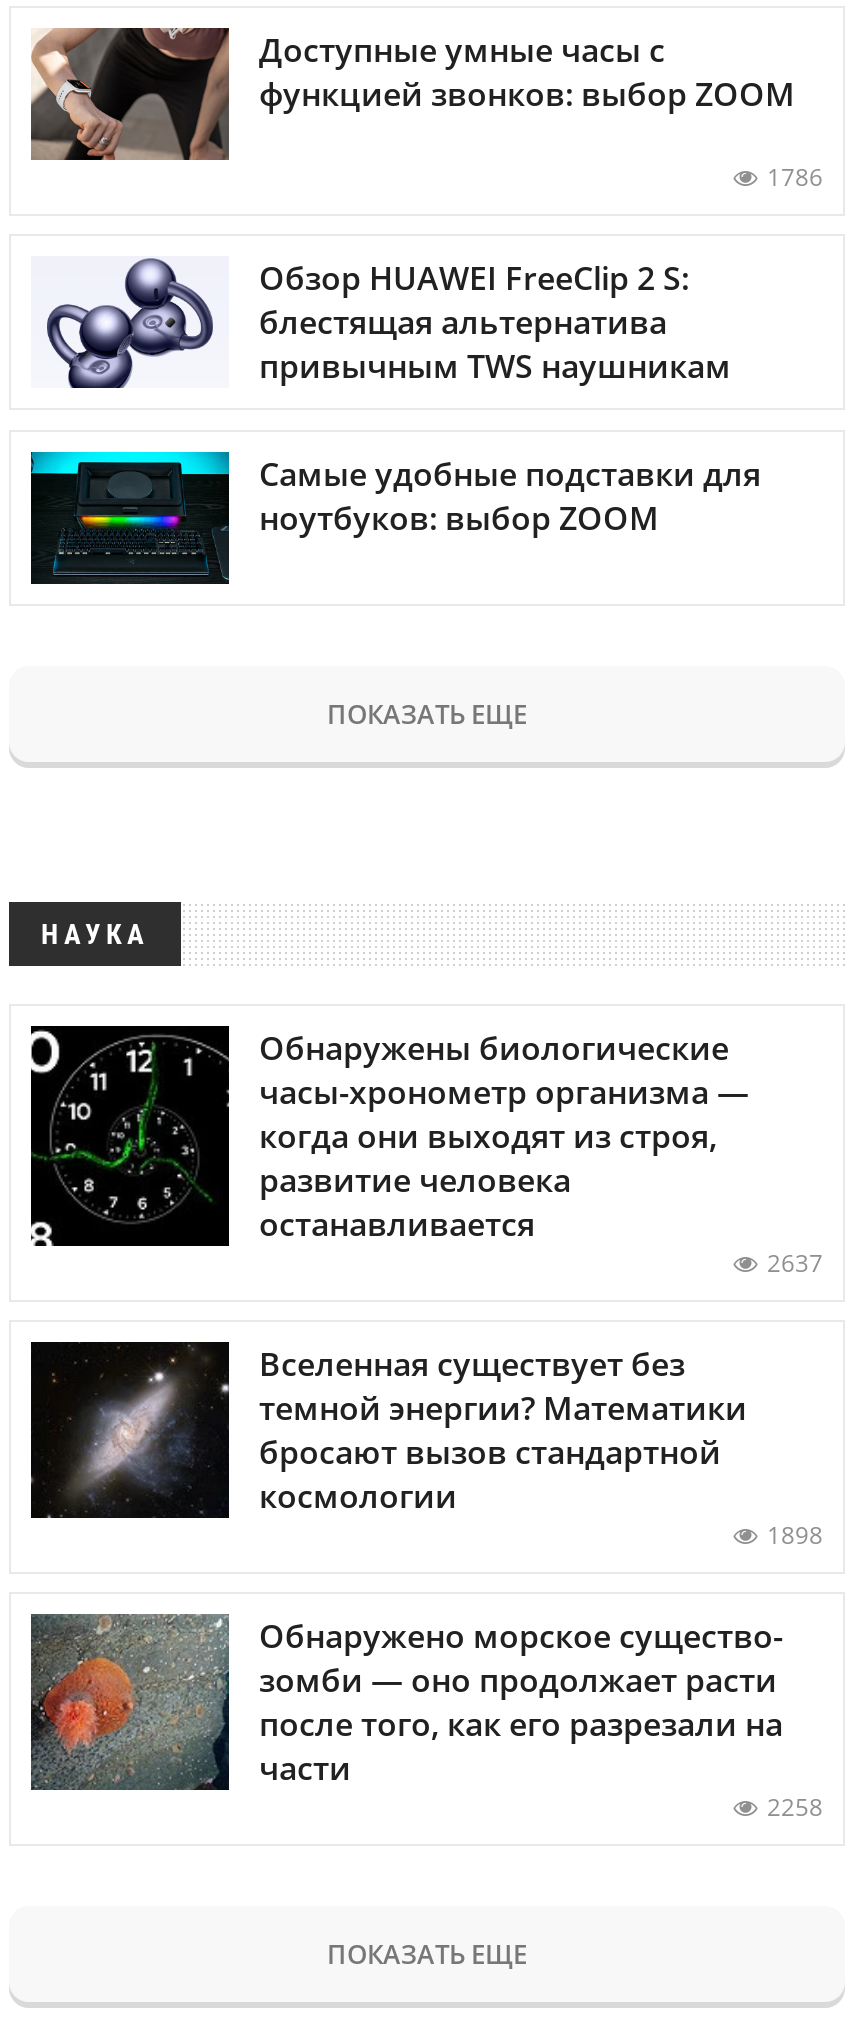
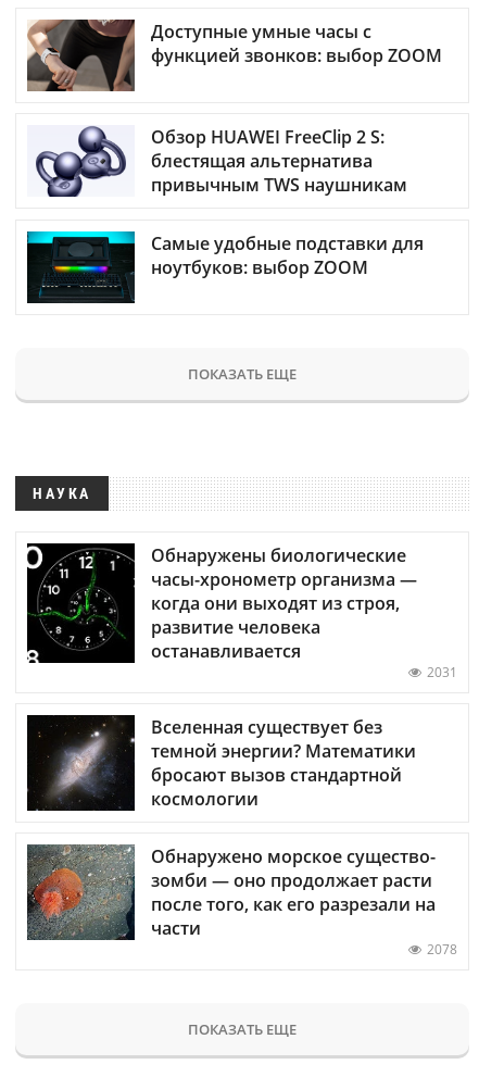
- 1786

- 2637
+ 2031

- 1898

- 2258
+ 2078
